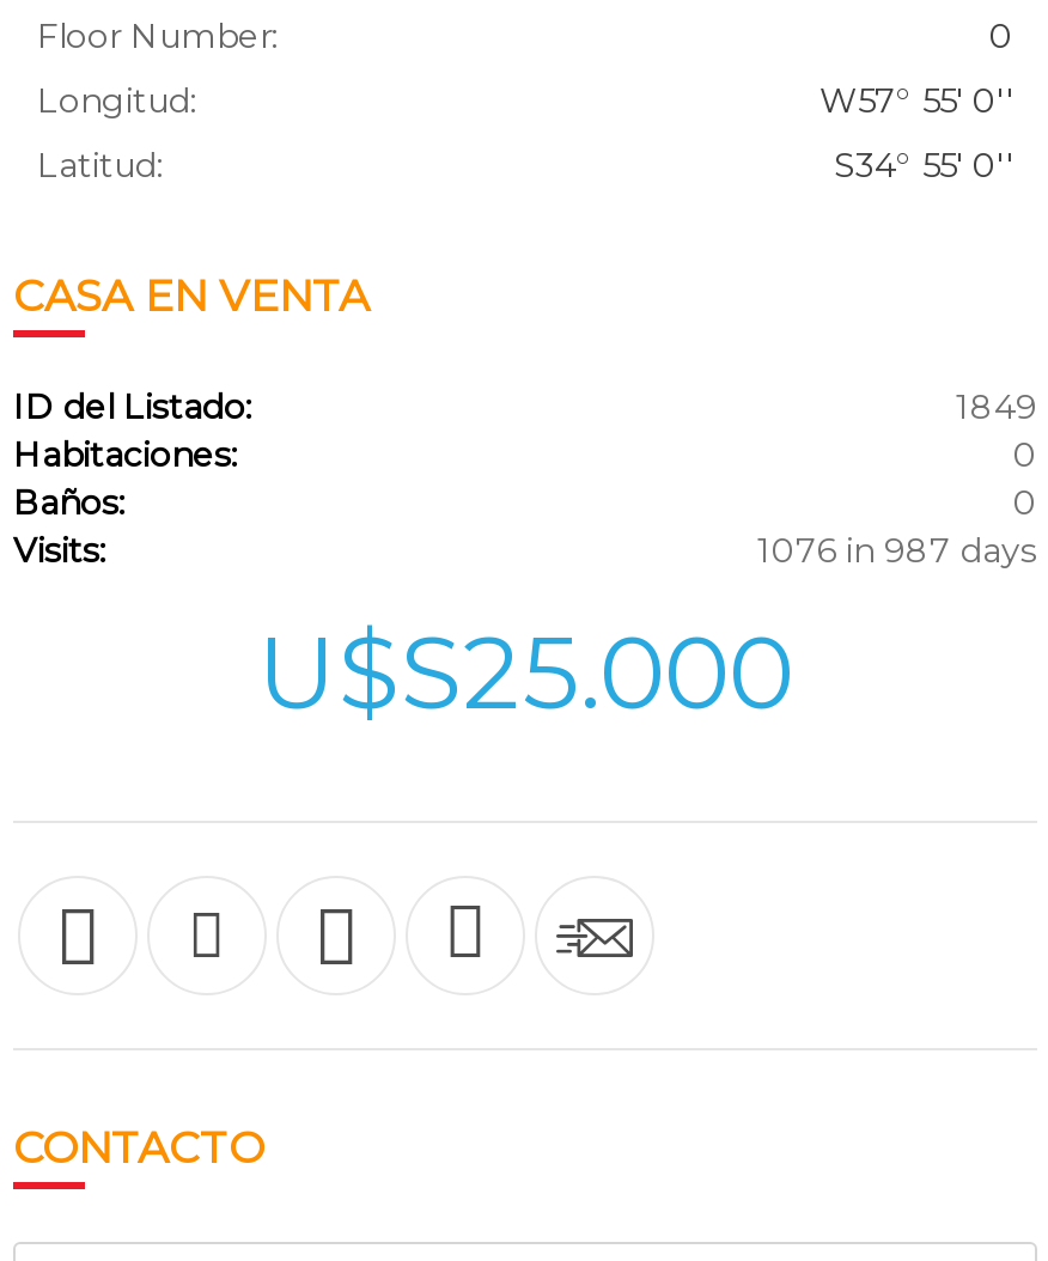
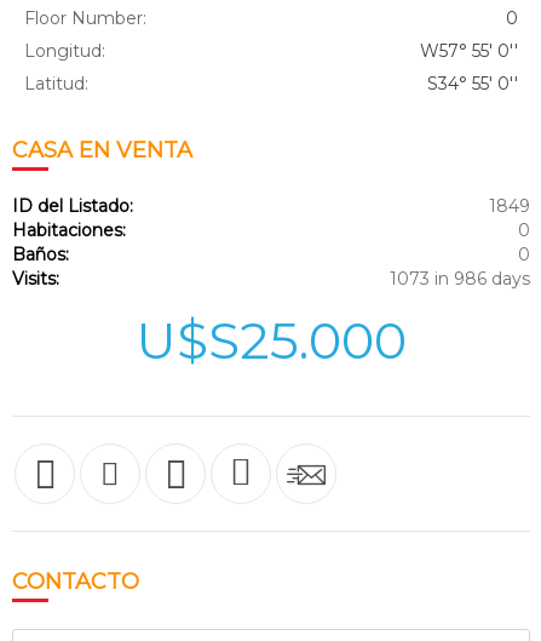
- 1076 in 987 days
+ 1073 in 986 days
